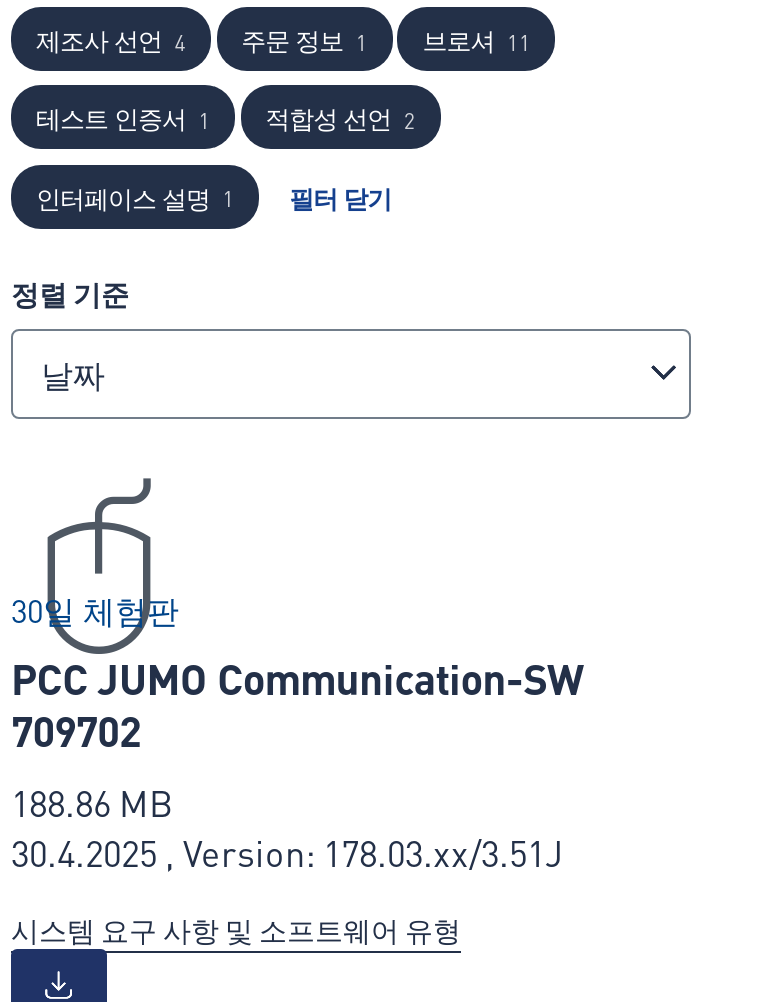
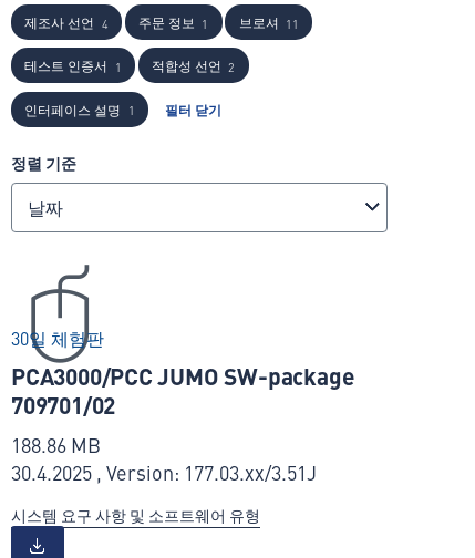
- PCC JUMO Communication-SW
+ PCA3000/PCC JUMO SW-package

- 709702
+ 709701/02

- 30.4.2025 , Version: 178.03.xx/3.51J
+ 30.4.2025 , Version: 177.03.xx/3.51J
